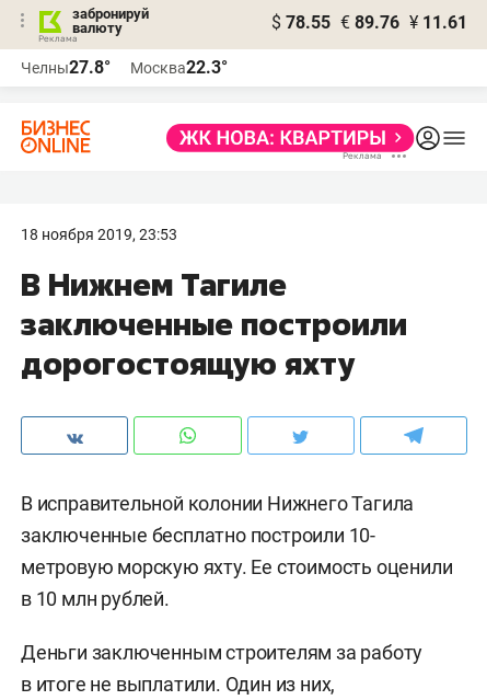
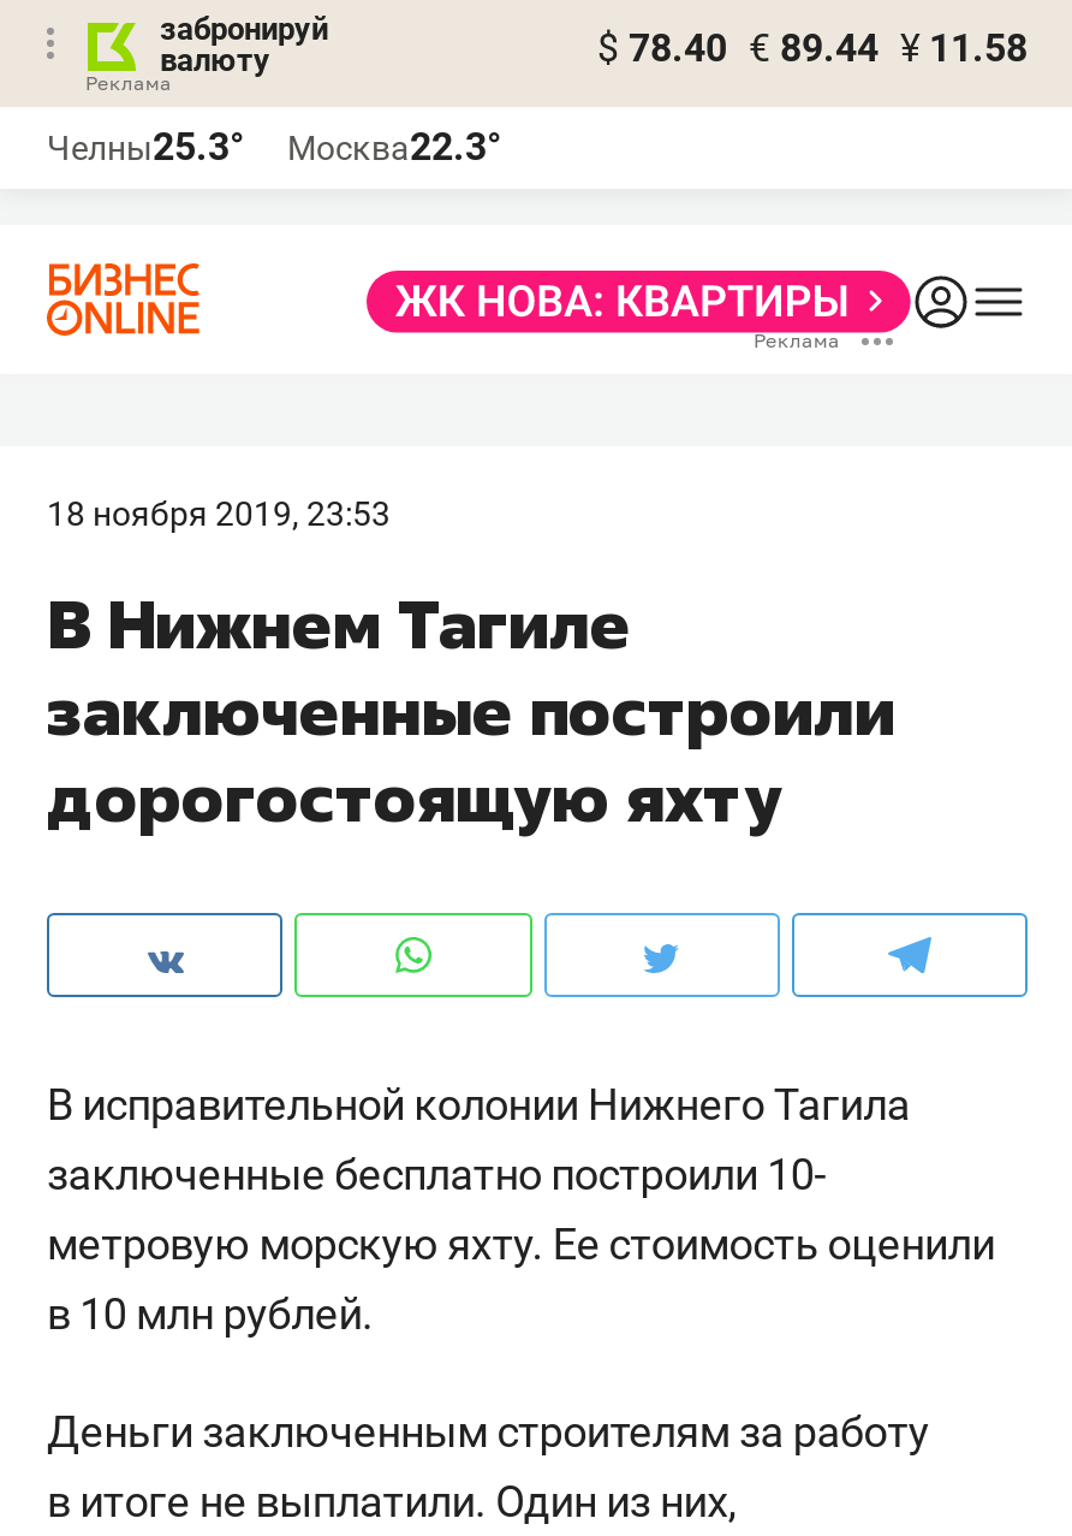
- $ 78.55 € 89.76 ¥ 11.61
+ $ 78.40 € 89.44 ¥ 11.58

- Челны27.8° Москва22.3°
+ Челны25.3° Москва22.3°
